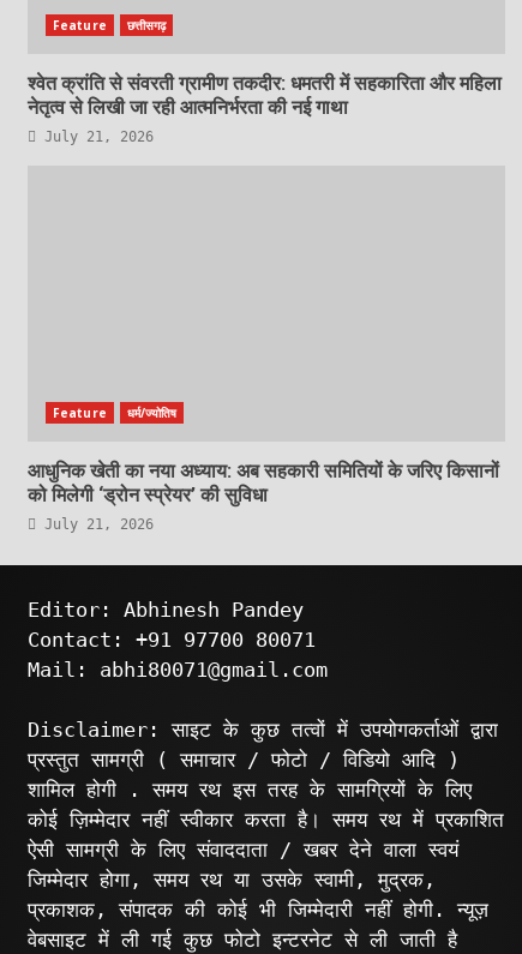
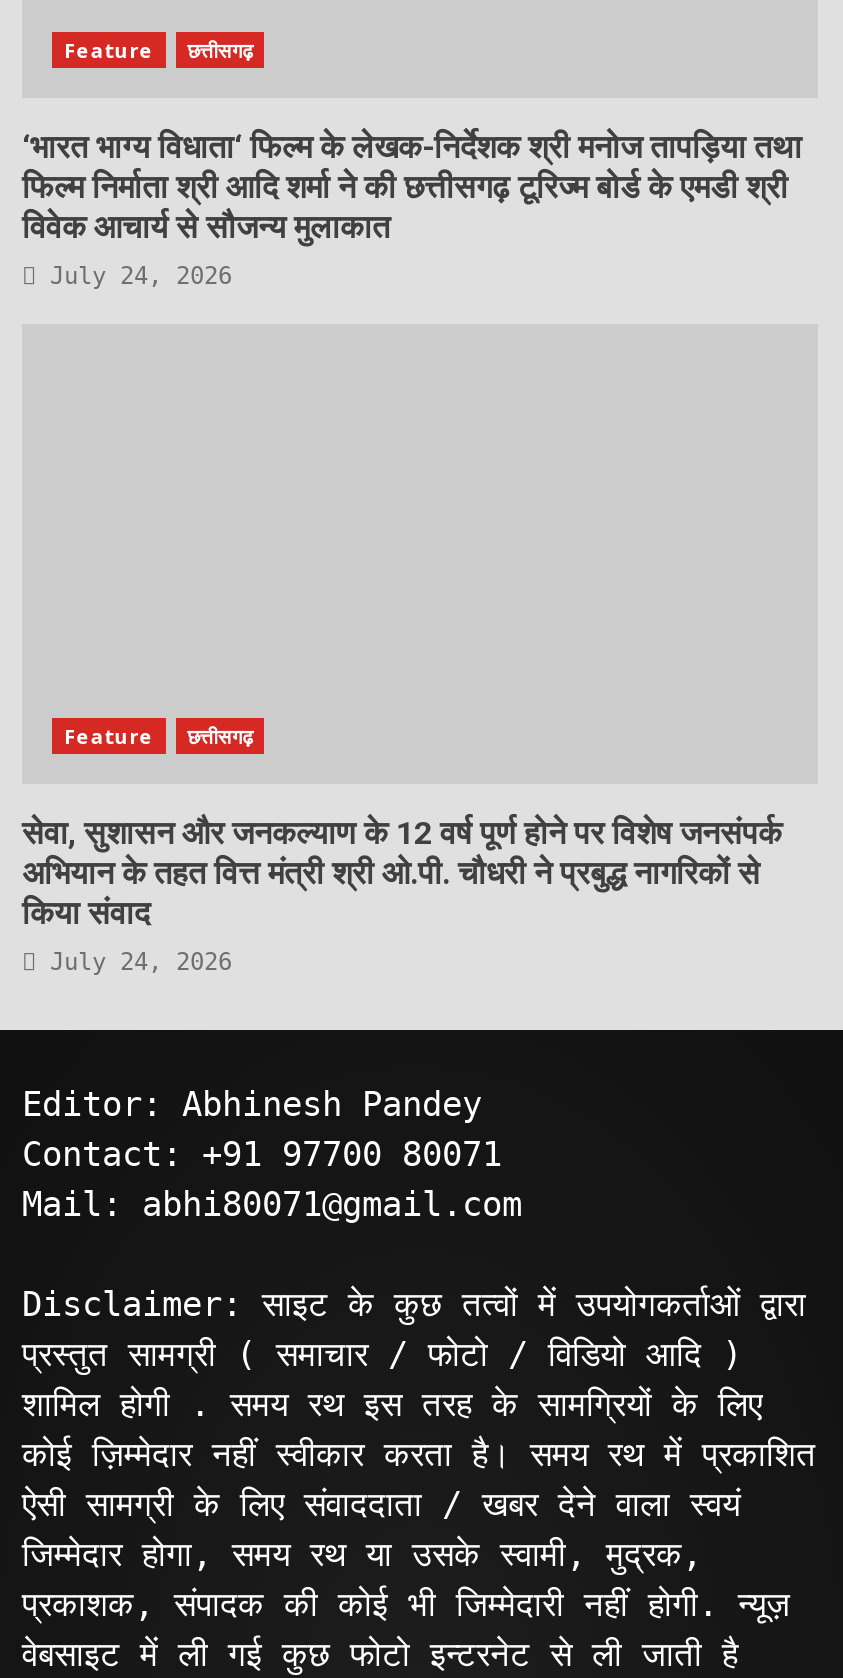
- श्वेत क्रांति से संवरती ग्रामीण तकदीर: धमतरी में सहकारिता और महिला
- नेतृत्व से लिखी जा रही आत्मनिर्भरता की नई गाथा
- July 21, 2026
+ ‘भारत भाग्य विधाता‘ फिल्म के लेखक-निर्देशक श्री मनोज तापड़िया तथा
+ फिल्म निर्माता श्री आदि शर्मा ने की छत्तीसगढ़ टूरिज्म बोर्ड के एमडी श्री
+ विवेक आचार्य से सौजन्य मुलाकात
+ July 24, 2026

- धर्म/ज्योतिष
+ छत्तीसगढ़

- आधुनिक खेती का नया अध्याय: अब सहकारी समितियों के जरिए किसानों
- को मिलेगी ‘ड्रोन स्प्रेयर’ की सुविधा
- July 21, 2026
+ सेवा, सुशासन और जनकल्याण के 12 वर्ष पूर्ण होने पर विशेष जनसंपर्क
+ अभियान के तहत वित्त मंत्री श्री ओ.पी. चौधरी ने प्रबुद्ध नागरिकों से
+ किया संवाद
+ July 24, 2026
